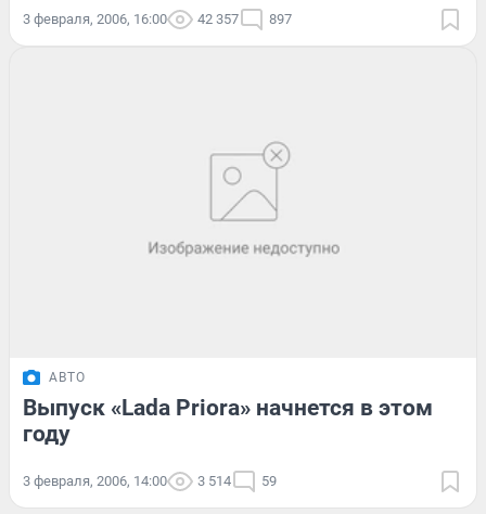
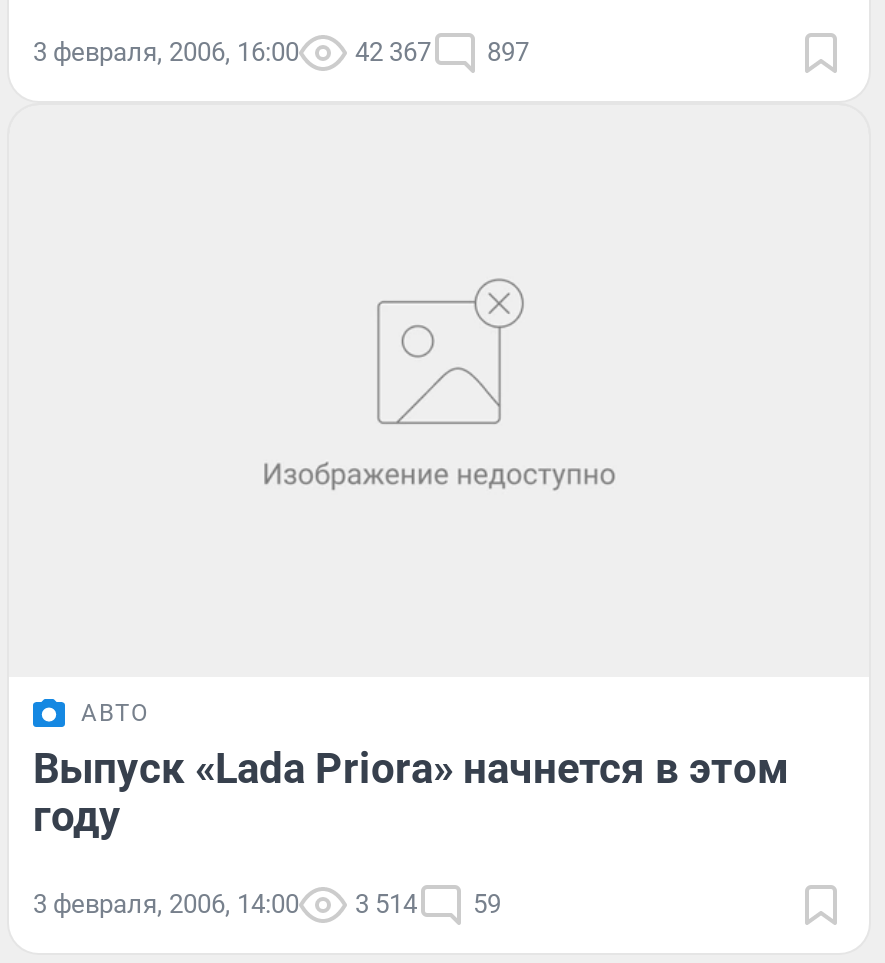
- 3 февраля, 2006, 16:00 42 357 897
+ 3 февраля, 2006, 16:00 42 367 897
